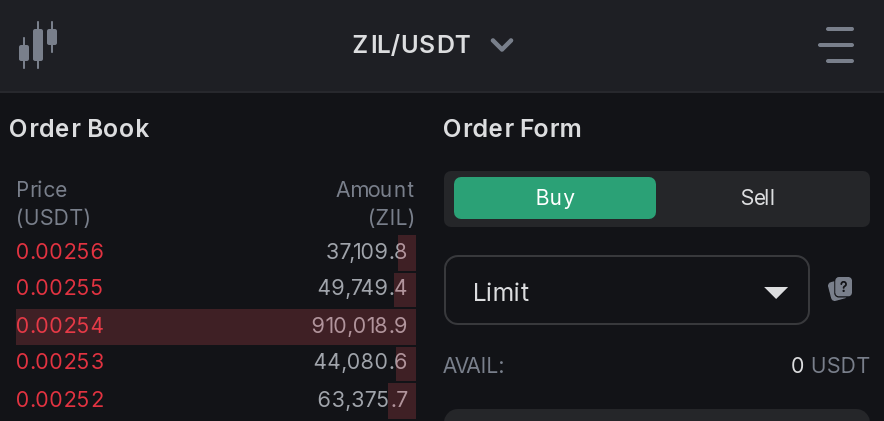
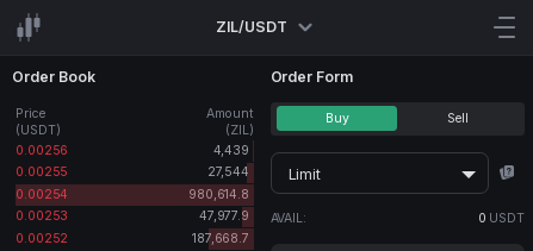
- 37,109.8
+ 4,439

- 49,749.4
+ 27,544

- 910,018.9
+ 980,614.8

- 44,080.6 AVAIL:
+ 47,977.9 AVAIL:

- 63,375.7
+ 187,668.7
